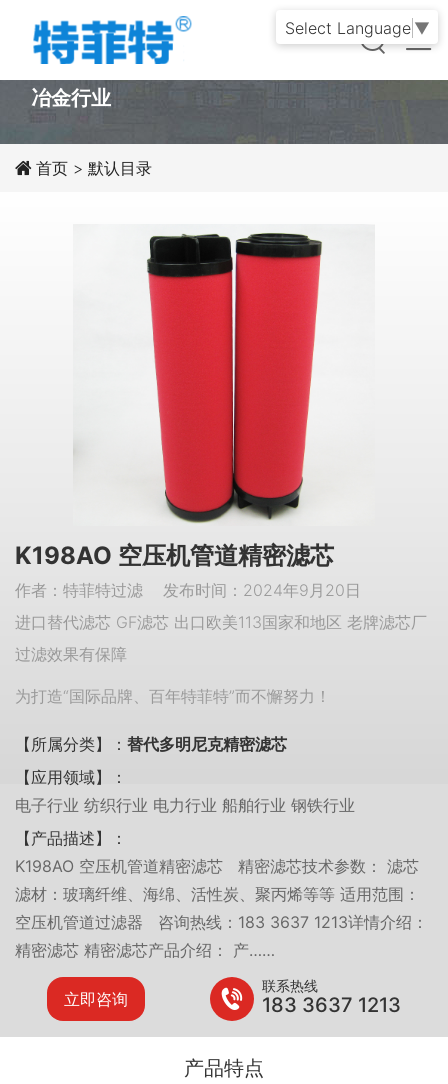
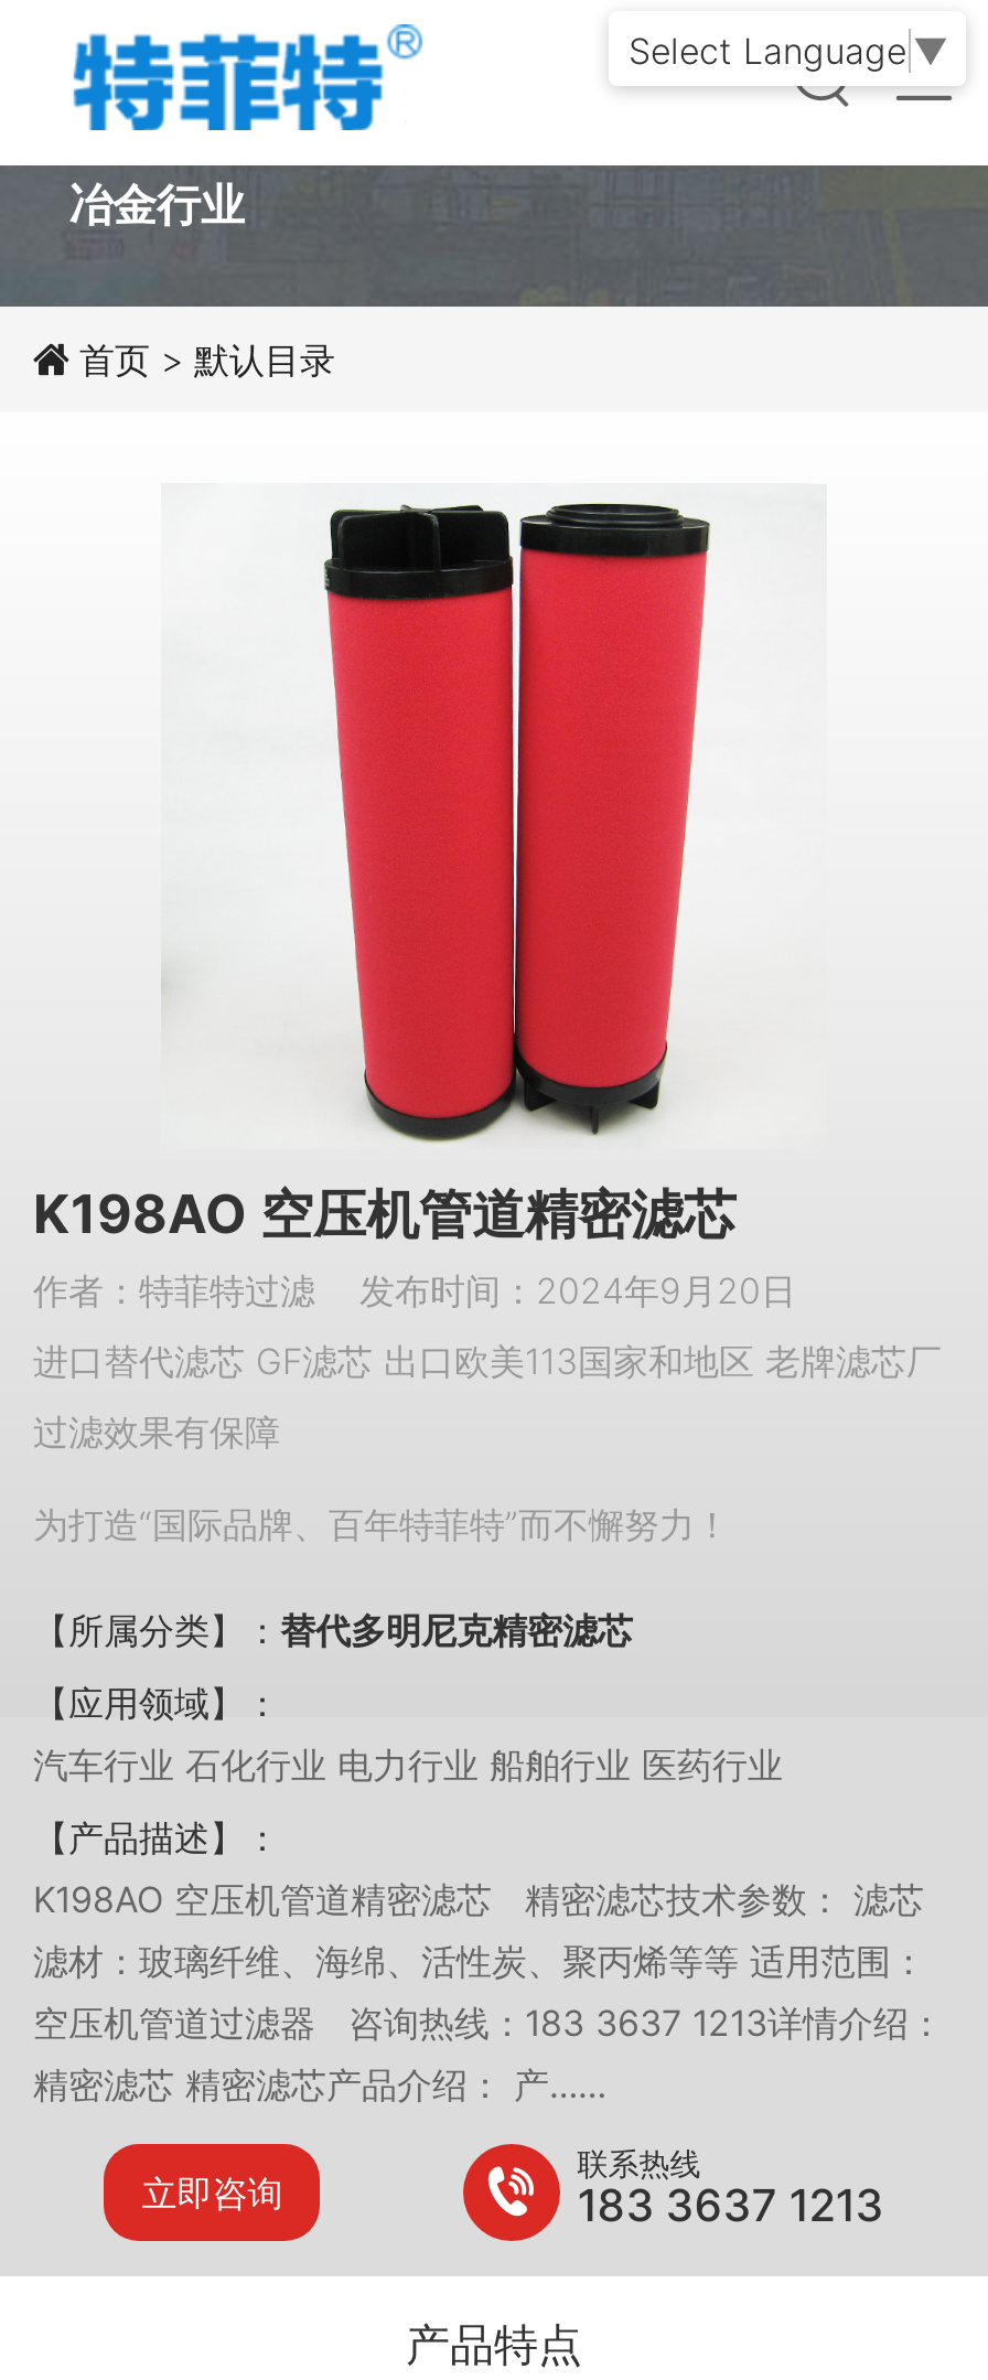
- 电子行业 纺织行业 电力行业 船舶行业 钢铁行业
+ 汽车行业 石化行业 电力行业 船舶行业 医药行业
